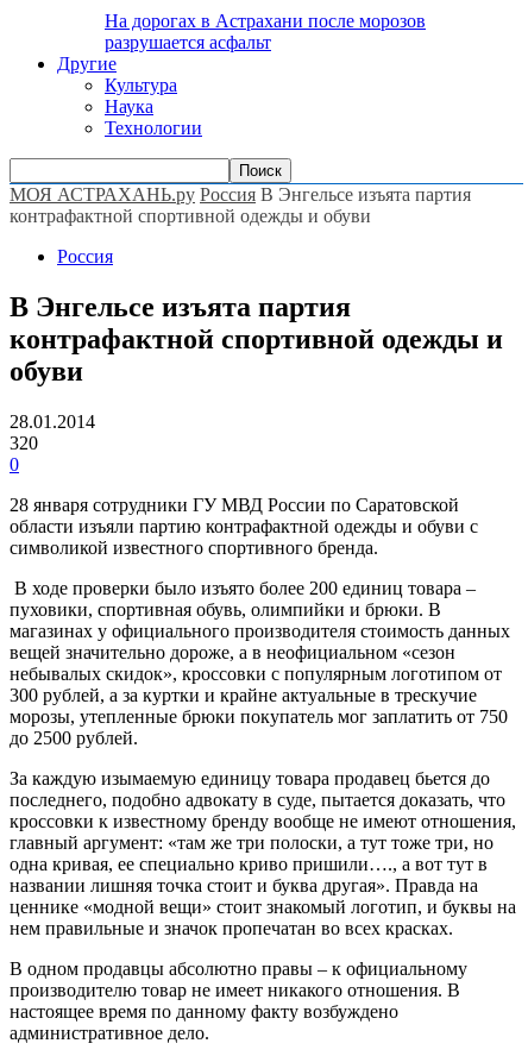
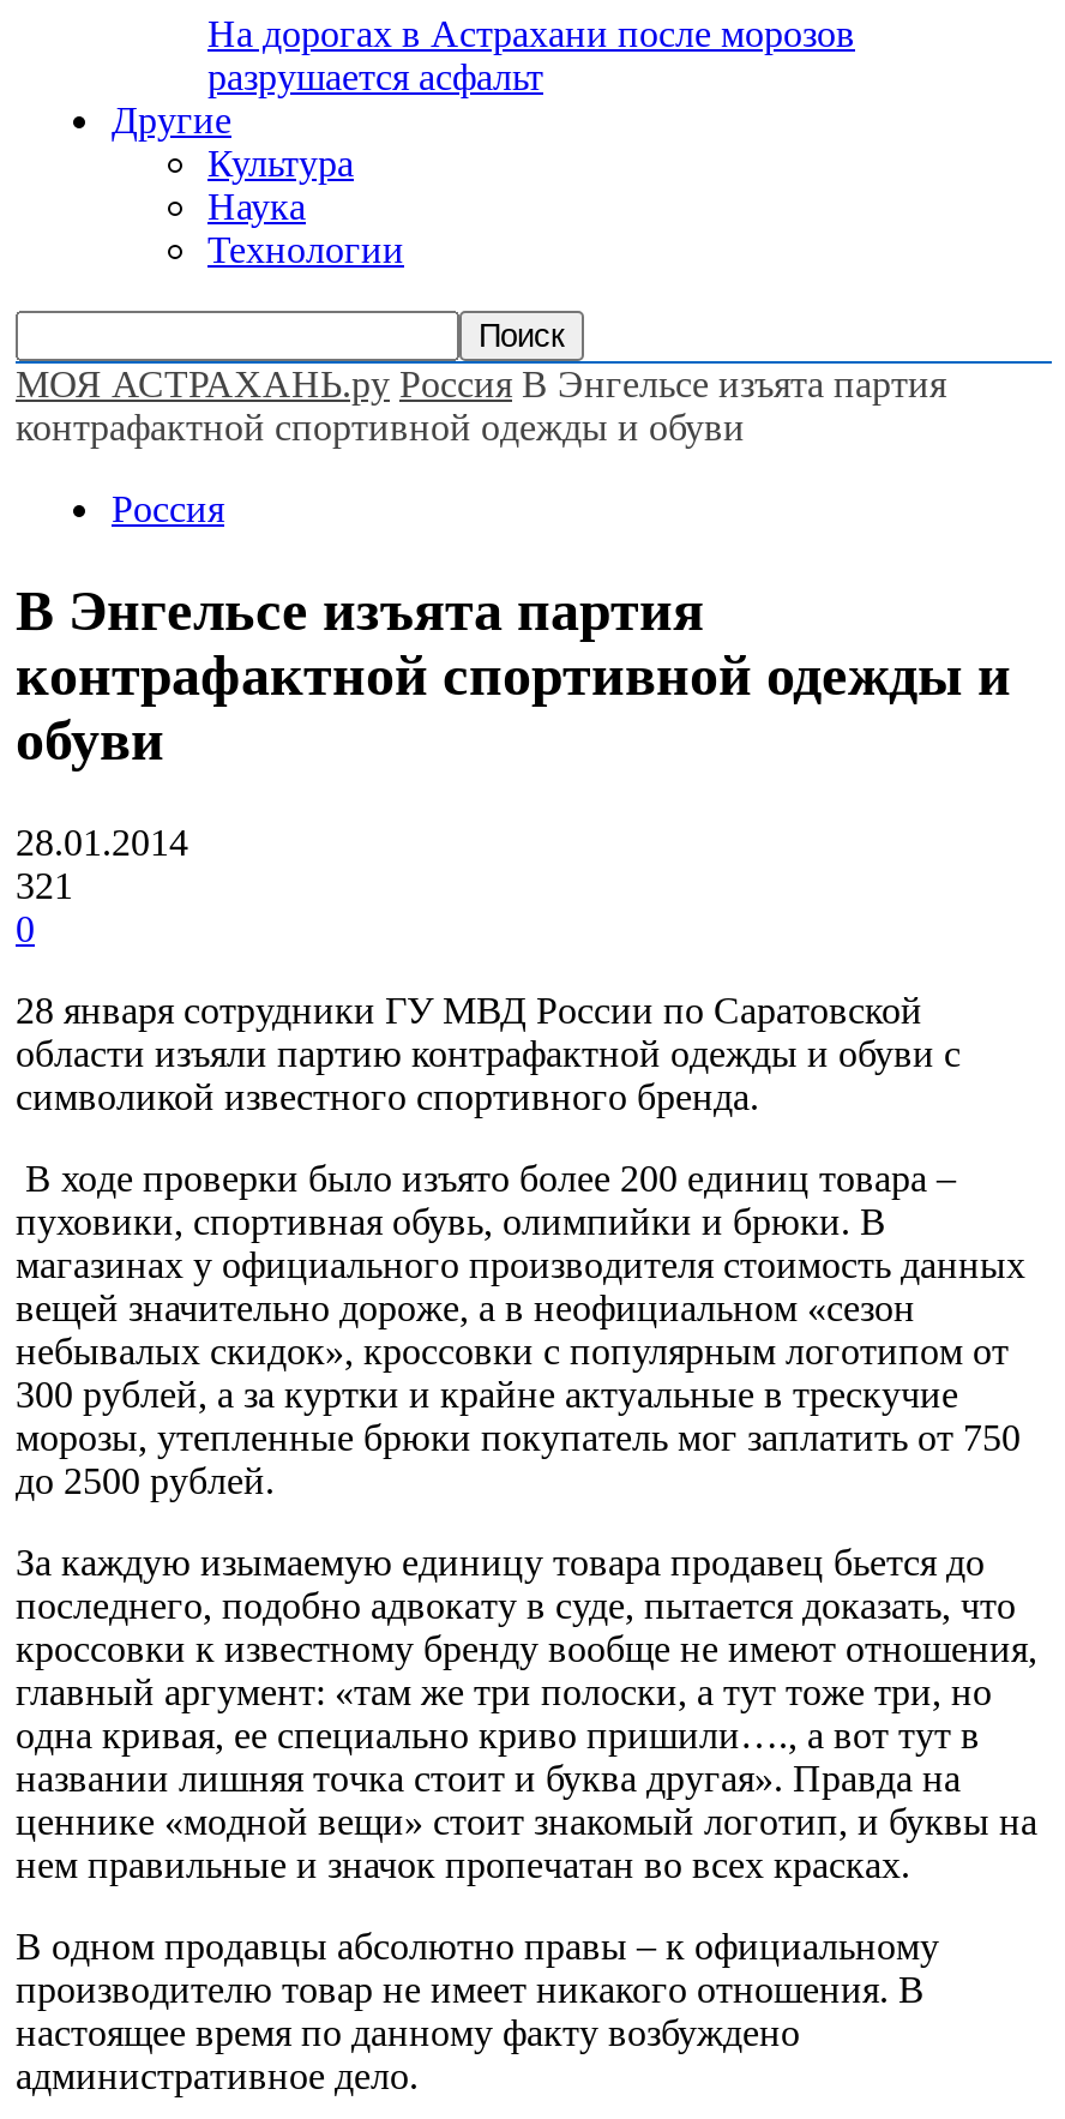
- 320
+ 321
